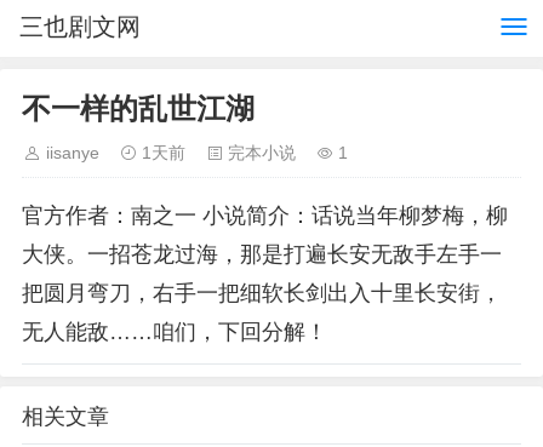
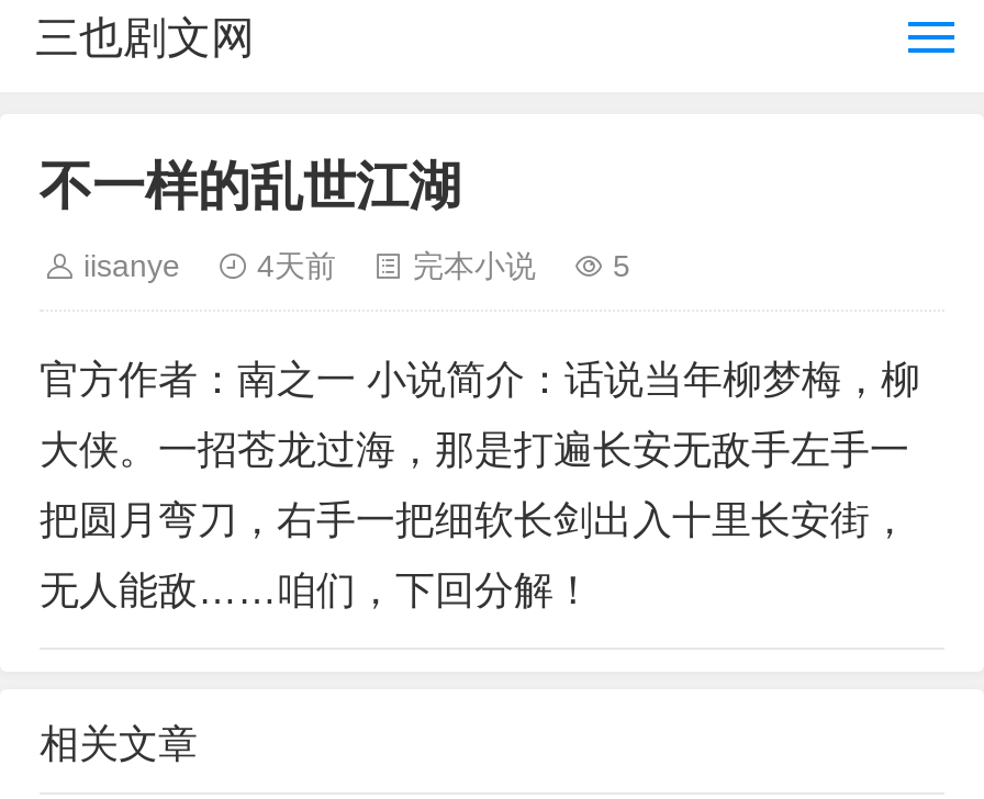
- 1天前
+ 4天前

- 1
+ 5
